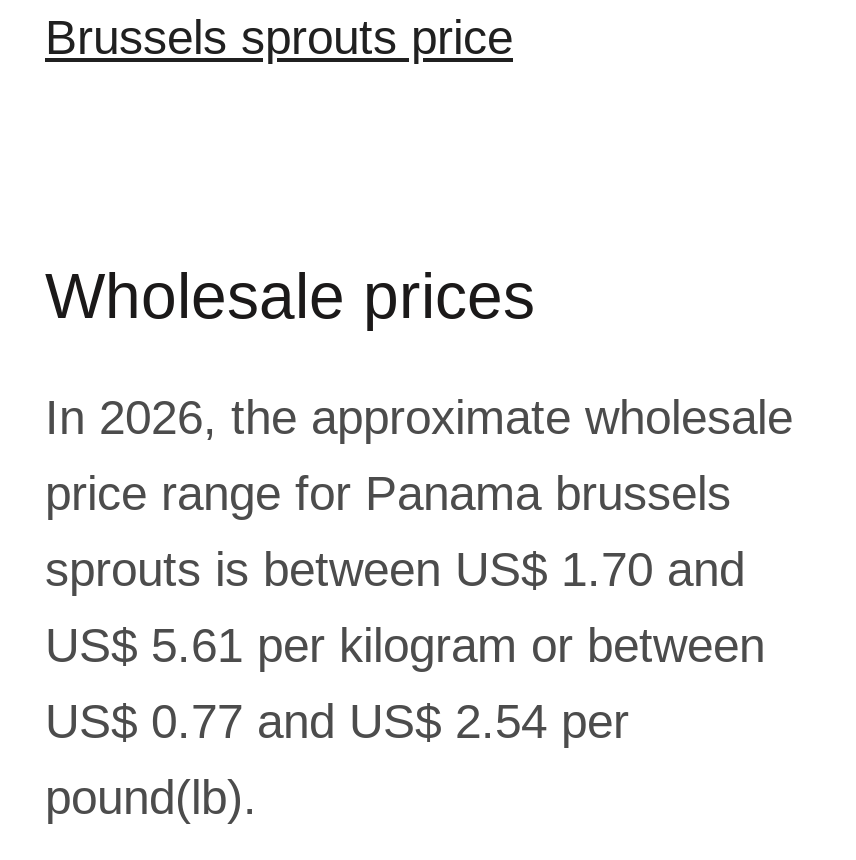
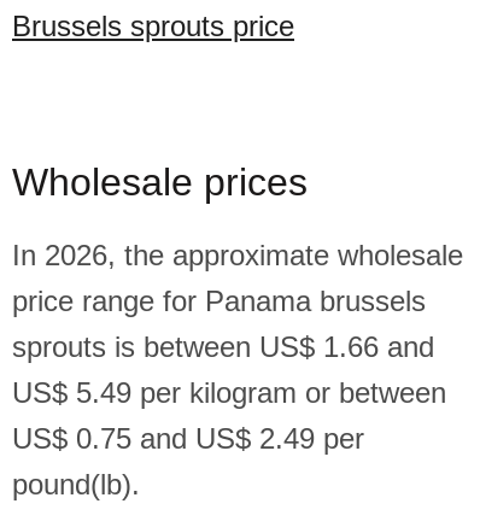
- sprouts is between US$ 1.70 and
+ sprouts is between US$ 1.66 and

- US$ 5.61 per kilogram or between
+ US$ 5.49 per kilogram or between

- US$ 0.77 and US$ 2.54 per
+ US$ 0.75 and US$ 2.49 per
